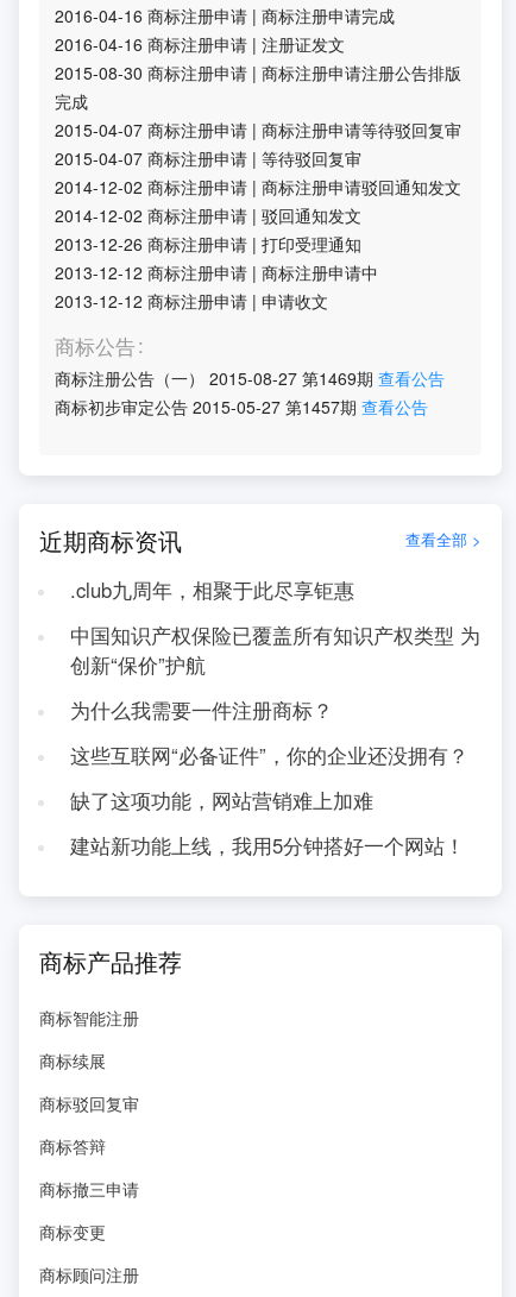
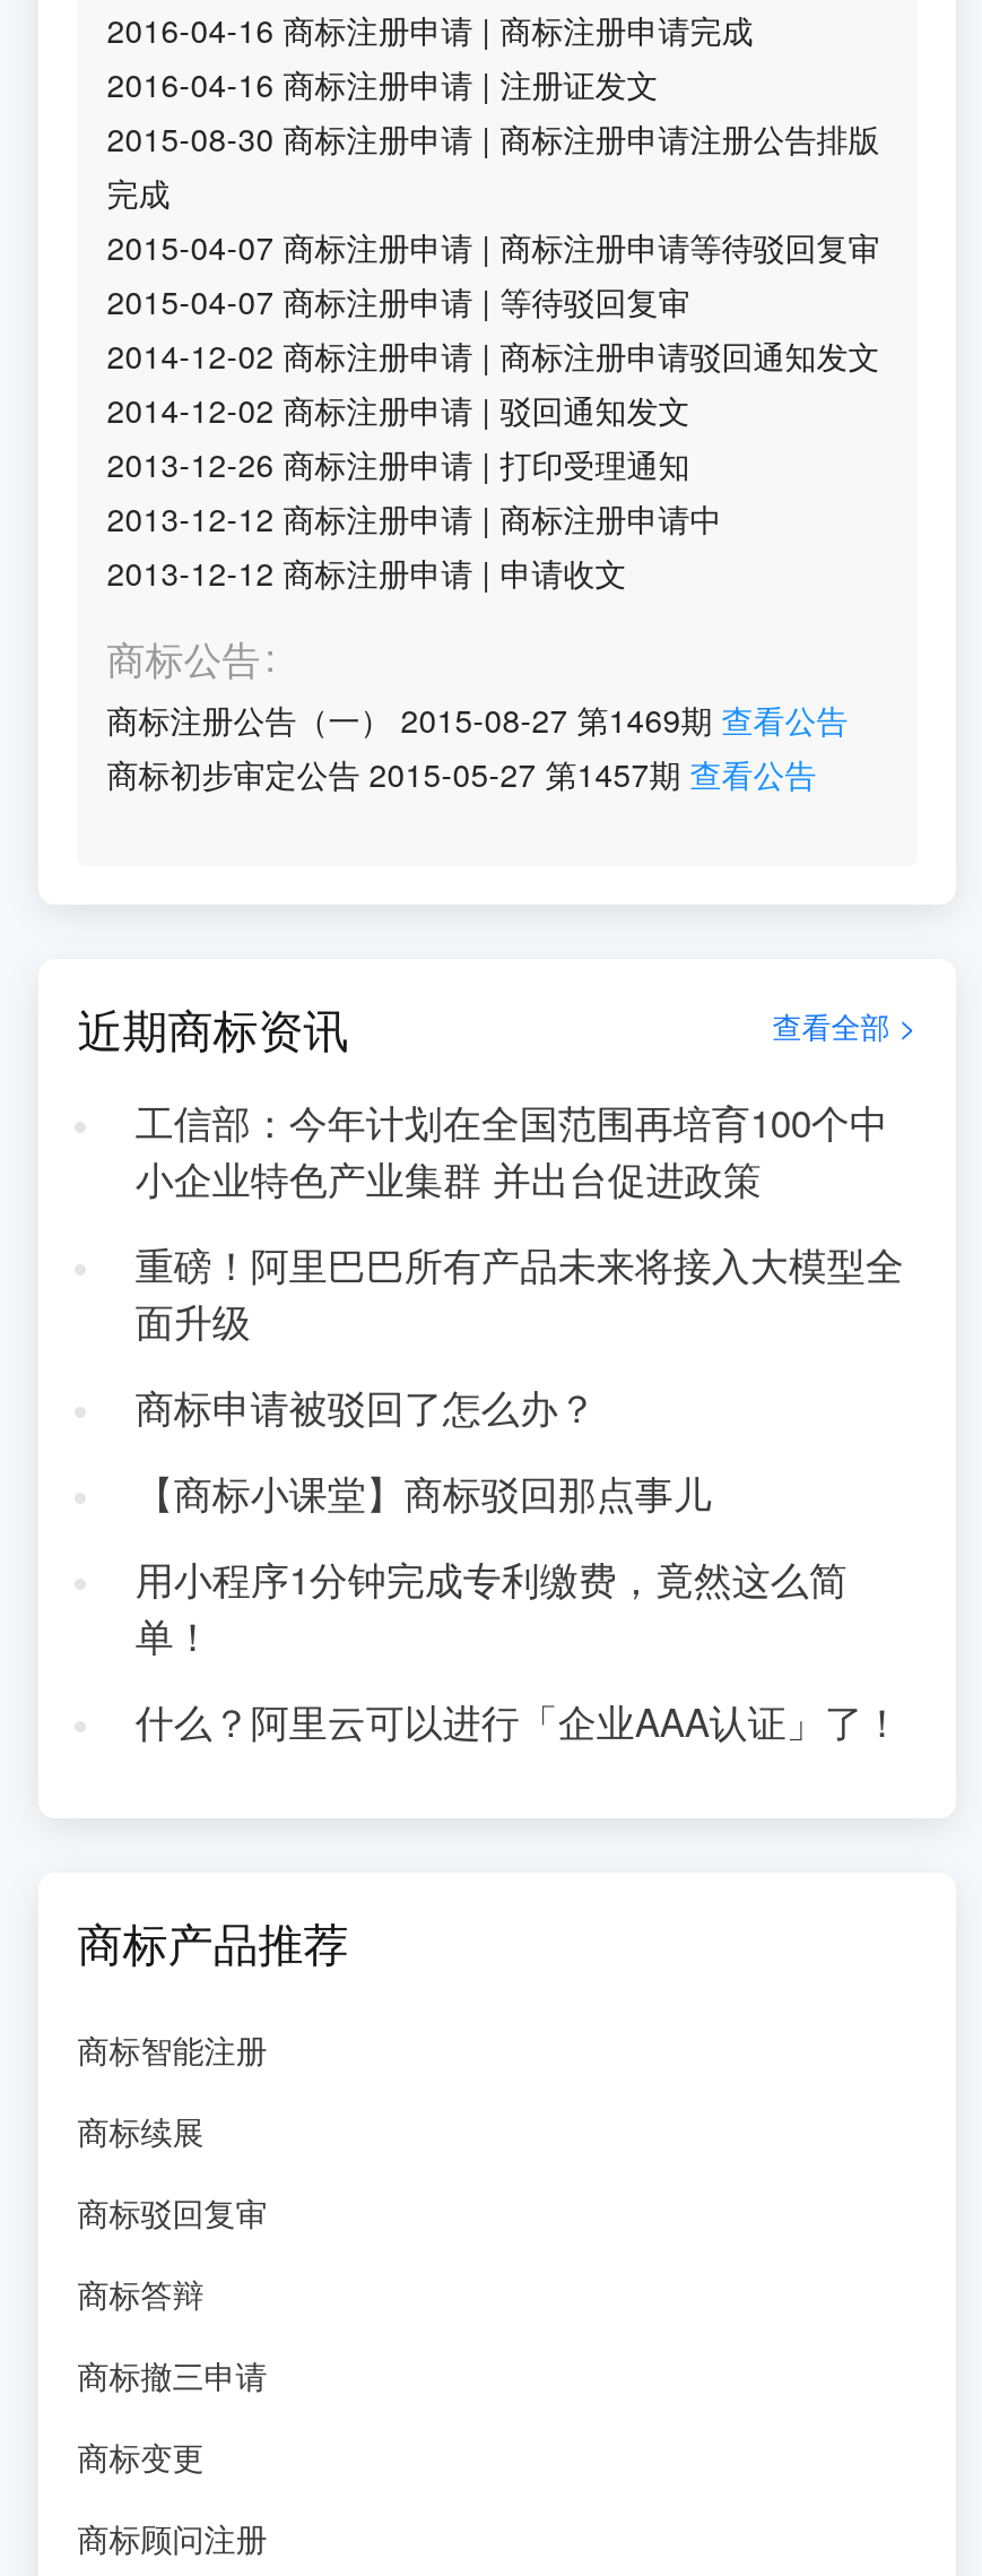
- .club九周年，相聚于此尽享钜惠
+ 工信部：今年计划在全国范围再培育100个中
+ 小企业特色产业集群 并出台促进政策

- 中国知识产权保险已覆盖所有知识产权类型 为
- 创新“保价”护航
+ 重磅！阿里巴巴所有产品未来将接入大模型全
+ 面升级

- 为什么我需要一件注册商标？
+ 商标申请被驳回了怎么办？

- 这些互联网“必备证件”，你的企业还没拥有？
+ 【商标小课堂】商标驳回那点事儿

- 缺了这项功能，网站营销难上加难
+ 用小程序1分钟完成专利缴费，竟然这么简
+ 单！

- 建站新功能上线，我用5分钟搭好一个网站！
+ 什么？阿里云可以进行「企业AAA认证」了！
